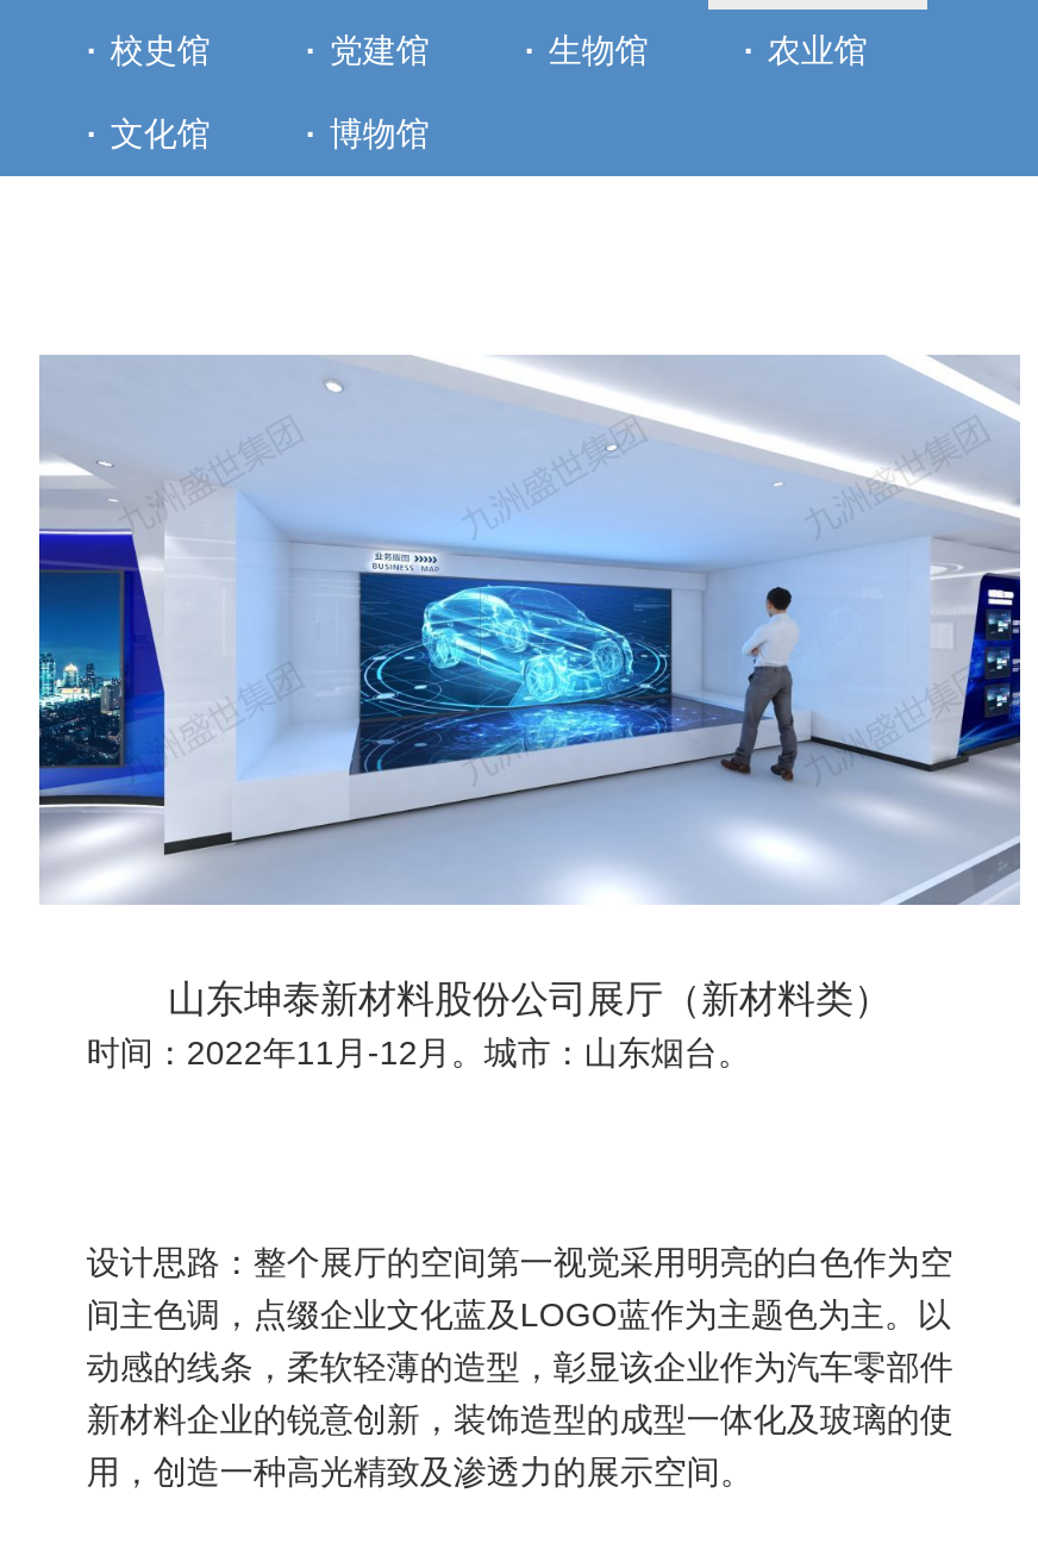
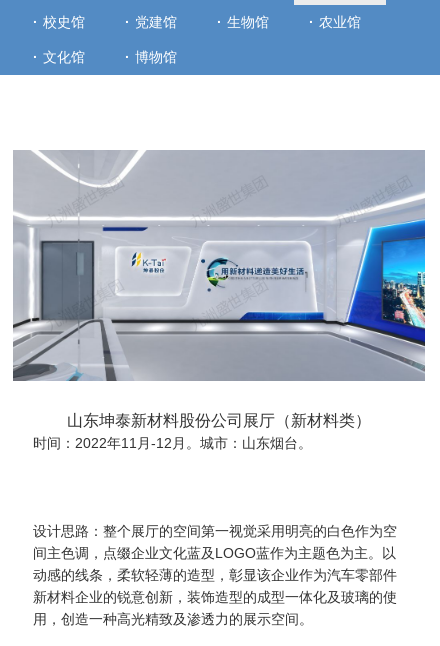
- [image]
+ [image]
